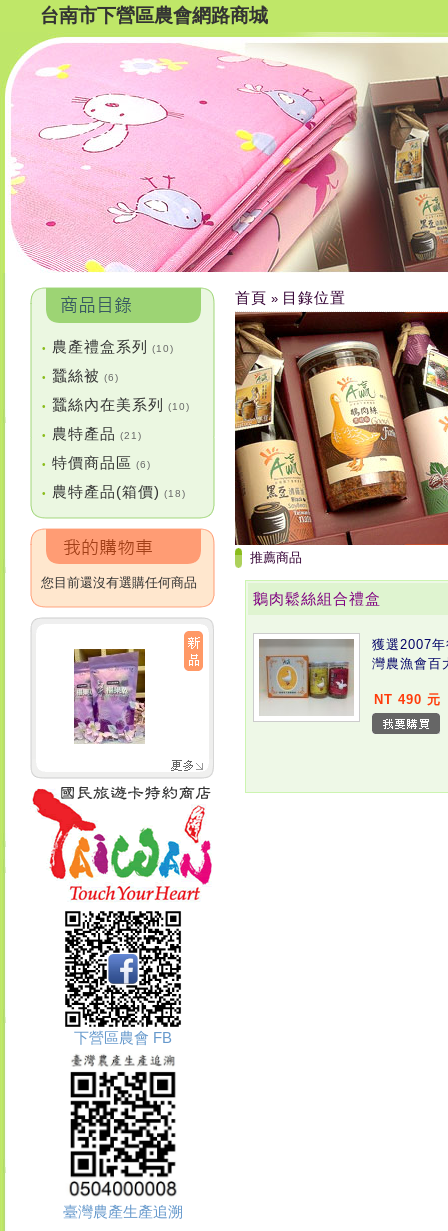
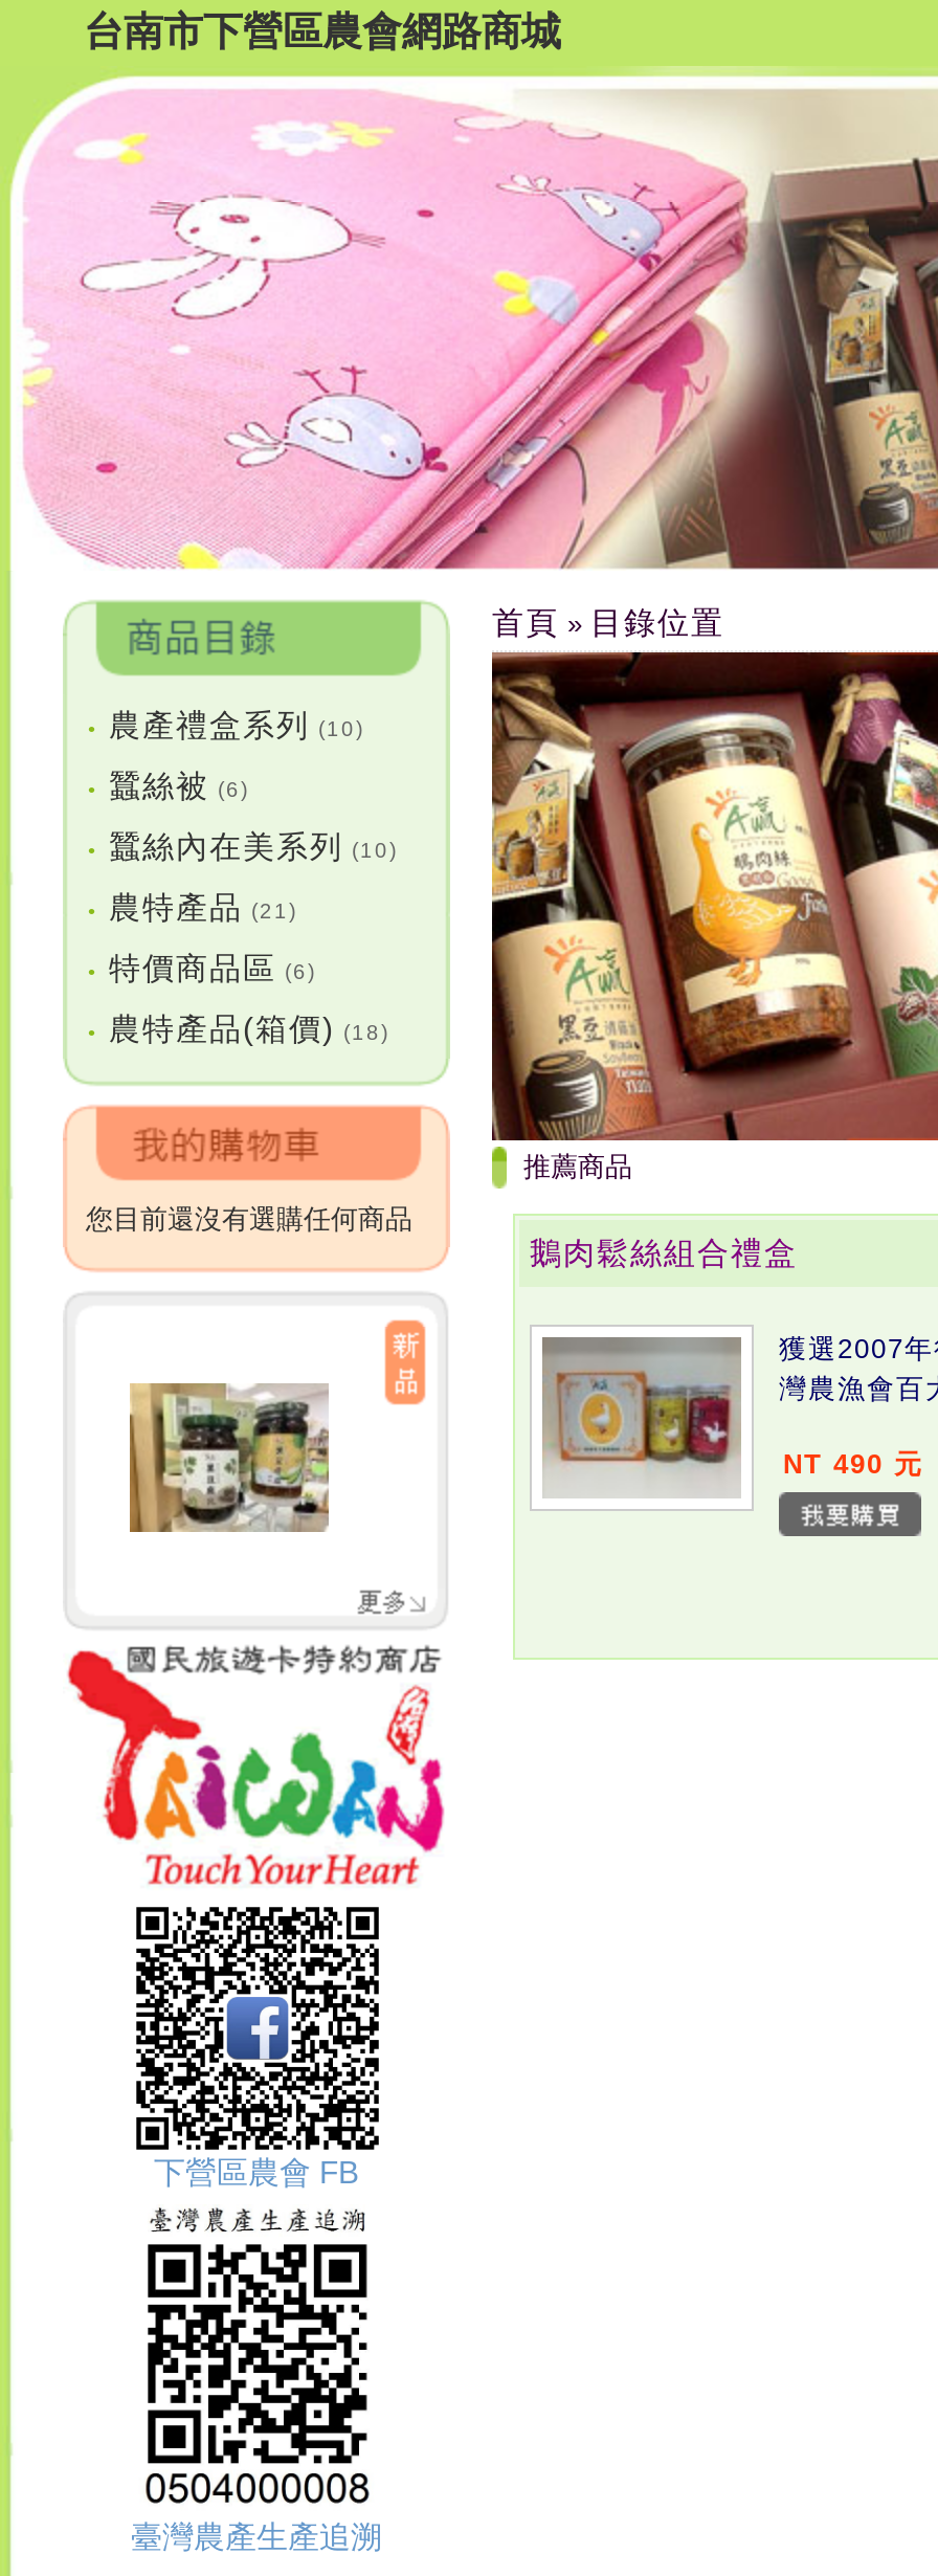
- [image]
+ [image]
